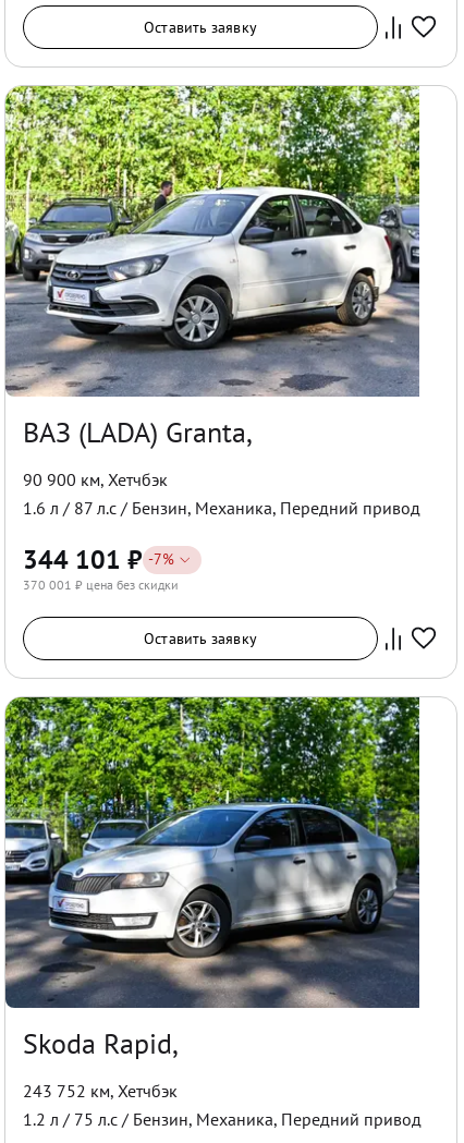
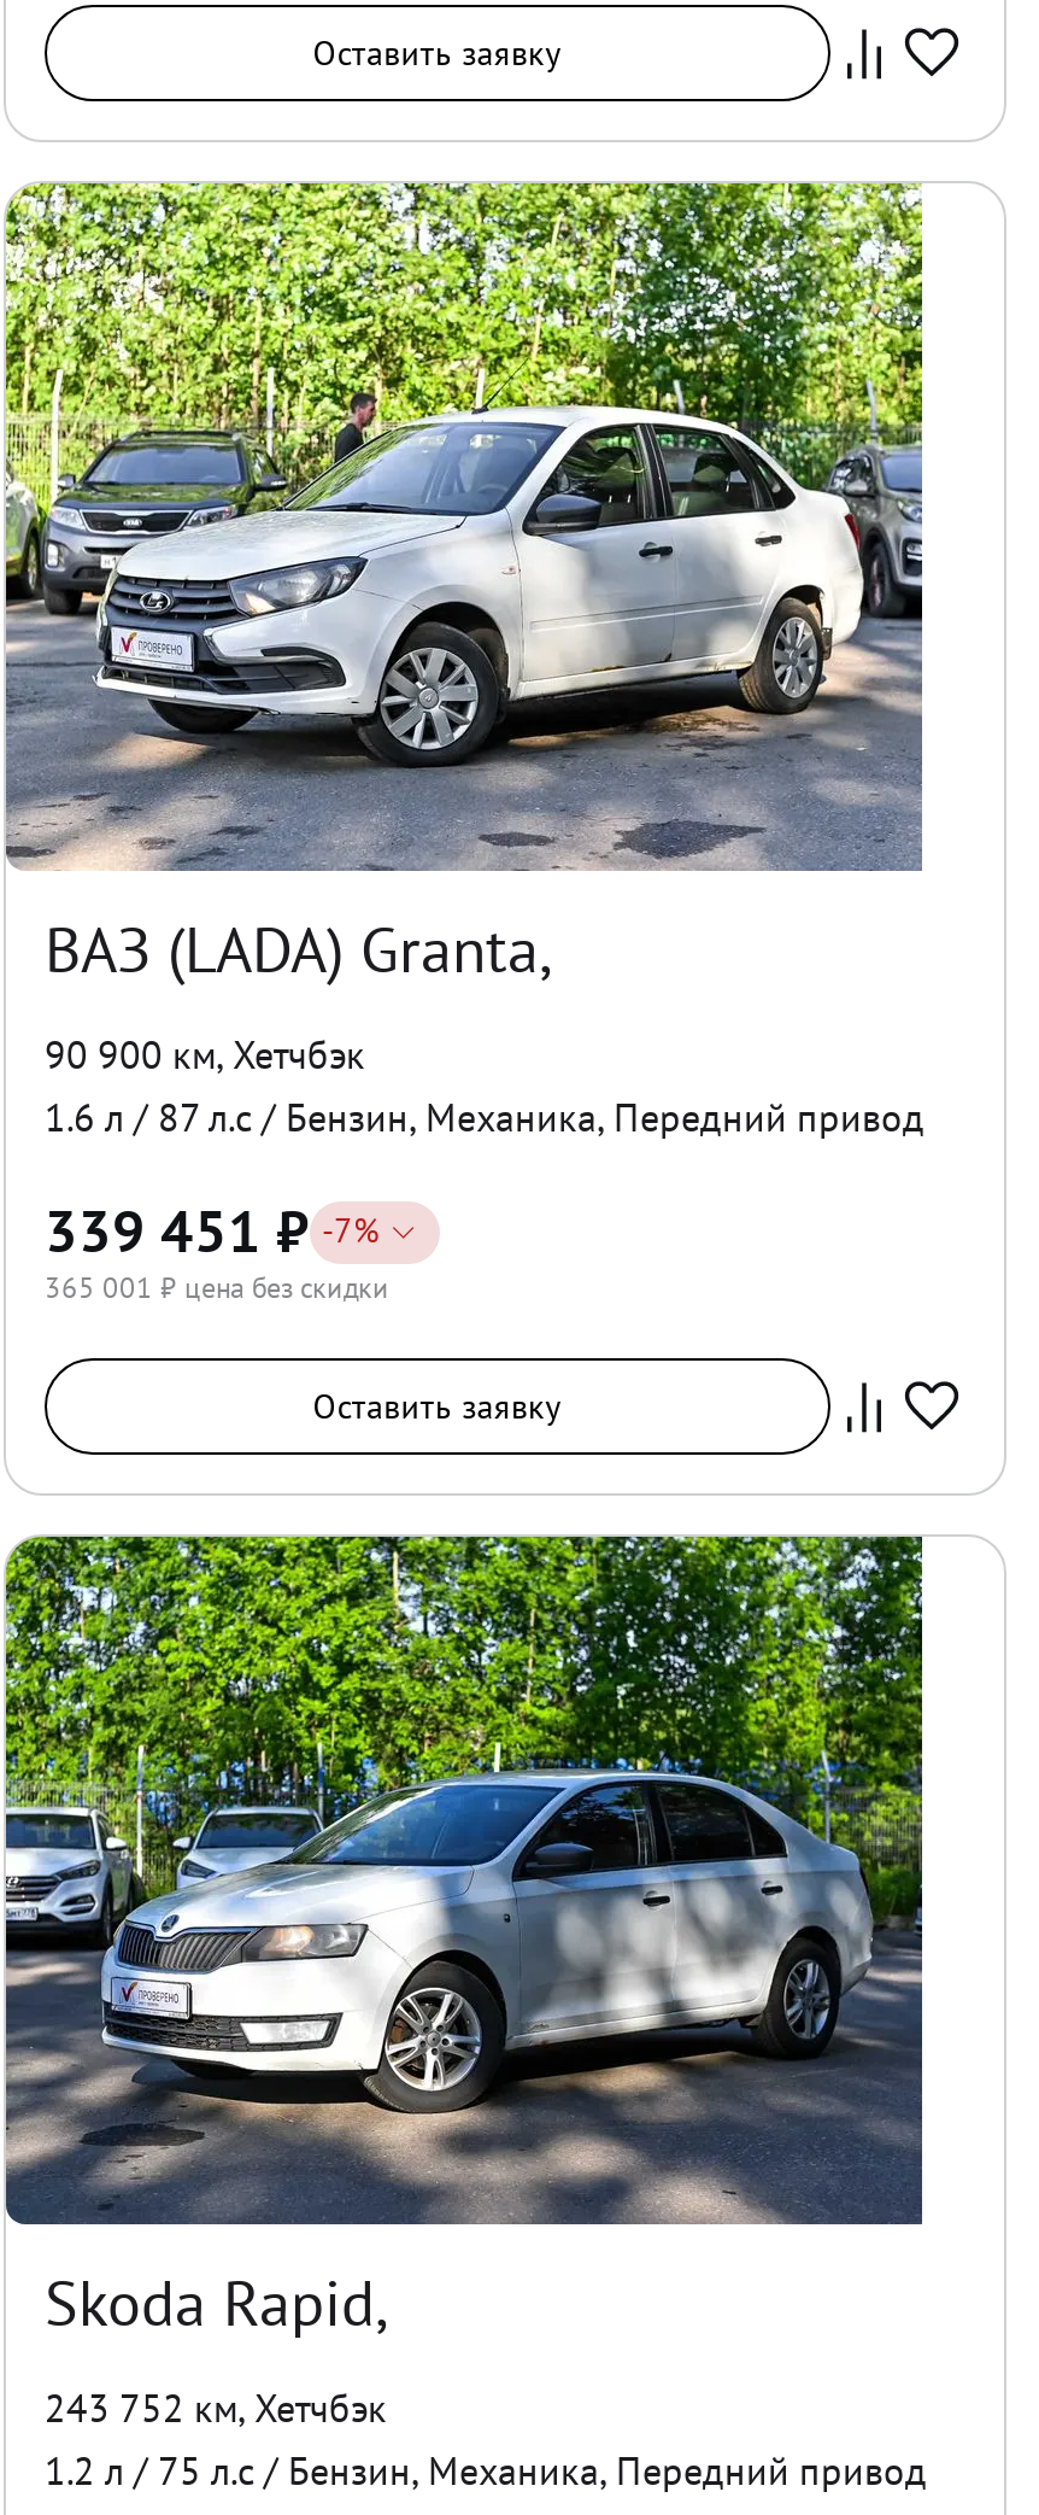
- 344 101 ₽ - 7%
+ 339 451 ₽ - 7%

- 370 001 ₽ цена без скидки
+ 365 001 ₽ цена без скидки
